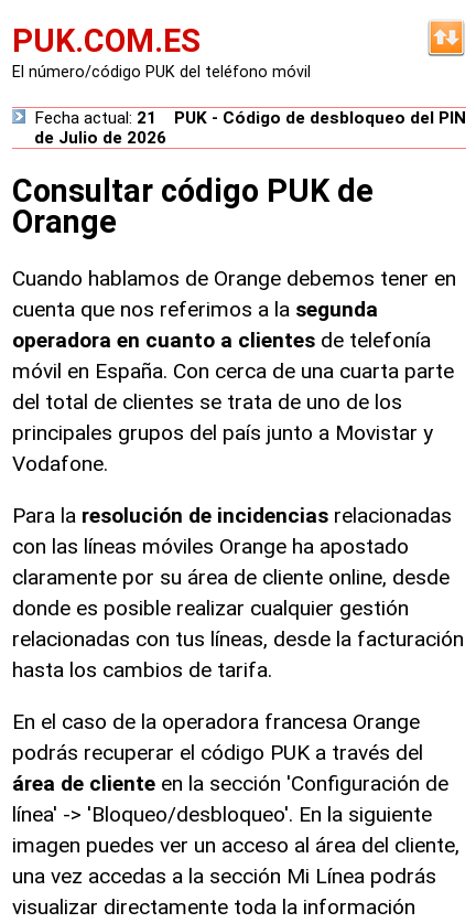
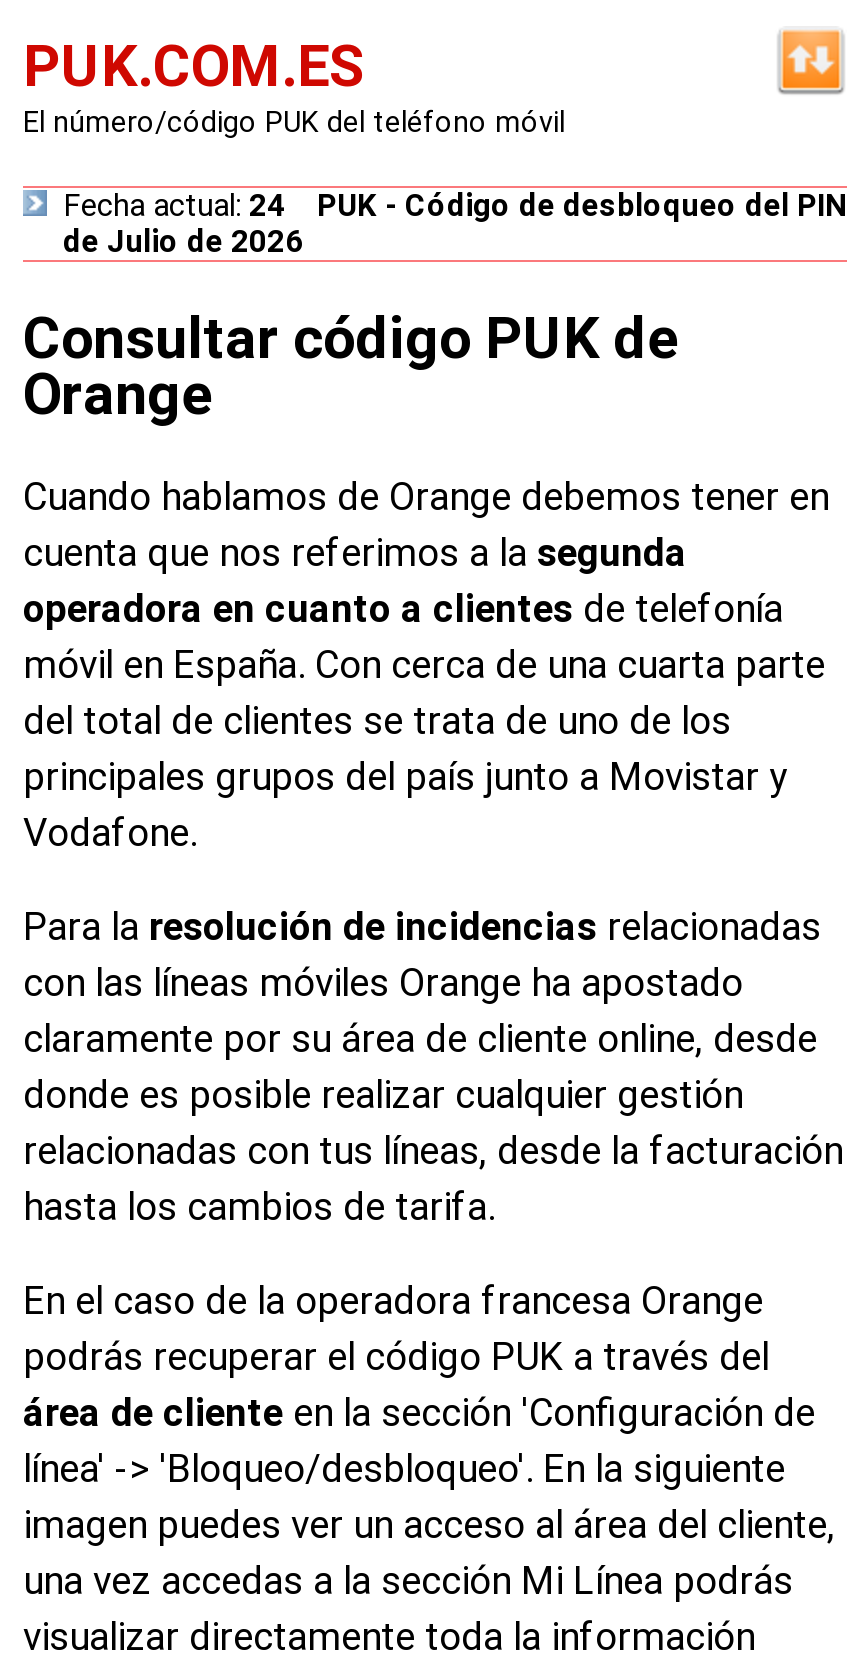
- Fecha actual:21 PUK - Código de desbloqueo del PIN
+ Fecha actual:24 PUK - Código de desbloqueo del PIN
